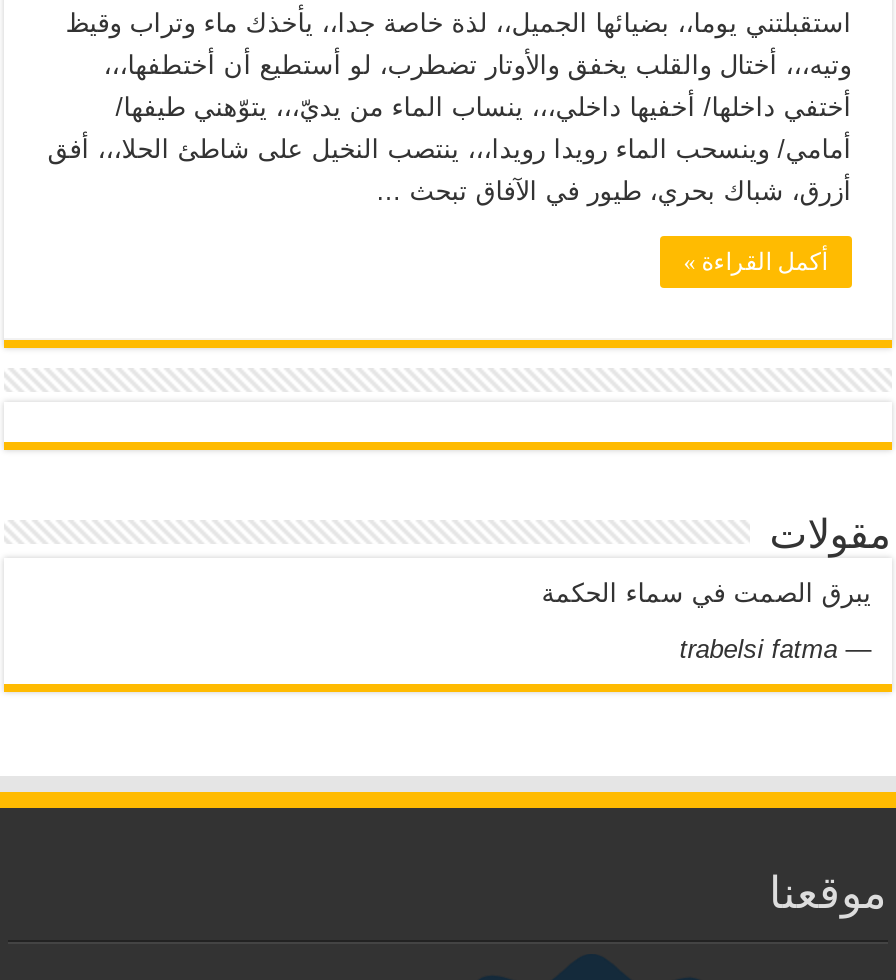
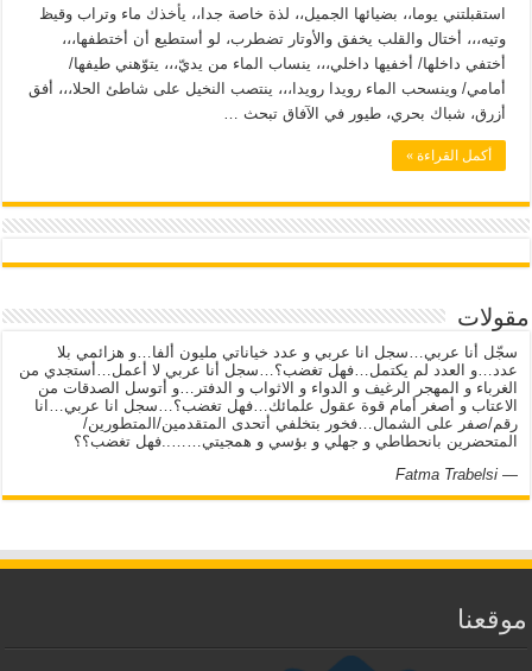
- يبرق الصمت في سماء الحكمة
+ سجّل أنا عربي…سجل انا عربي و عدد خياناتي مليون ألفا…و هزائمي بلا
+ عدد…و العدد لم يكتمل…فهل تغضب؟…سجل أنا عربي لا أعمل…أستجدي من
+ الغرباء و المهجر الرغيف و الدواء و الاثواب و الدفتر…و أتوسل الصدقات من
+ الاعتاب و أصغر أمام قوة عقول علمائك…فهل تغضب؟…سجل انا عربي…انا
+ رقم/صفر على الشمال…فخور بتخلفي أتحدى المتقدمين/المتطورين/
+ المتحضرين بانحطاطي و جهلي و بؤسي و همجيتي……..فهل تغضب؟؟

- trabelsi fatma
+ Fatma Trabelsi
